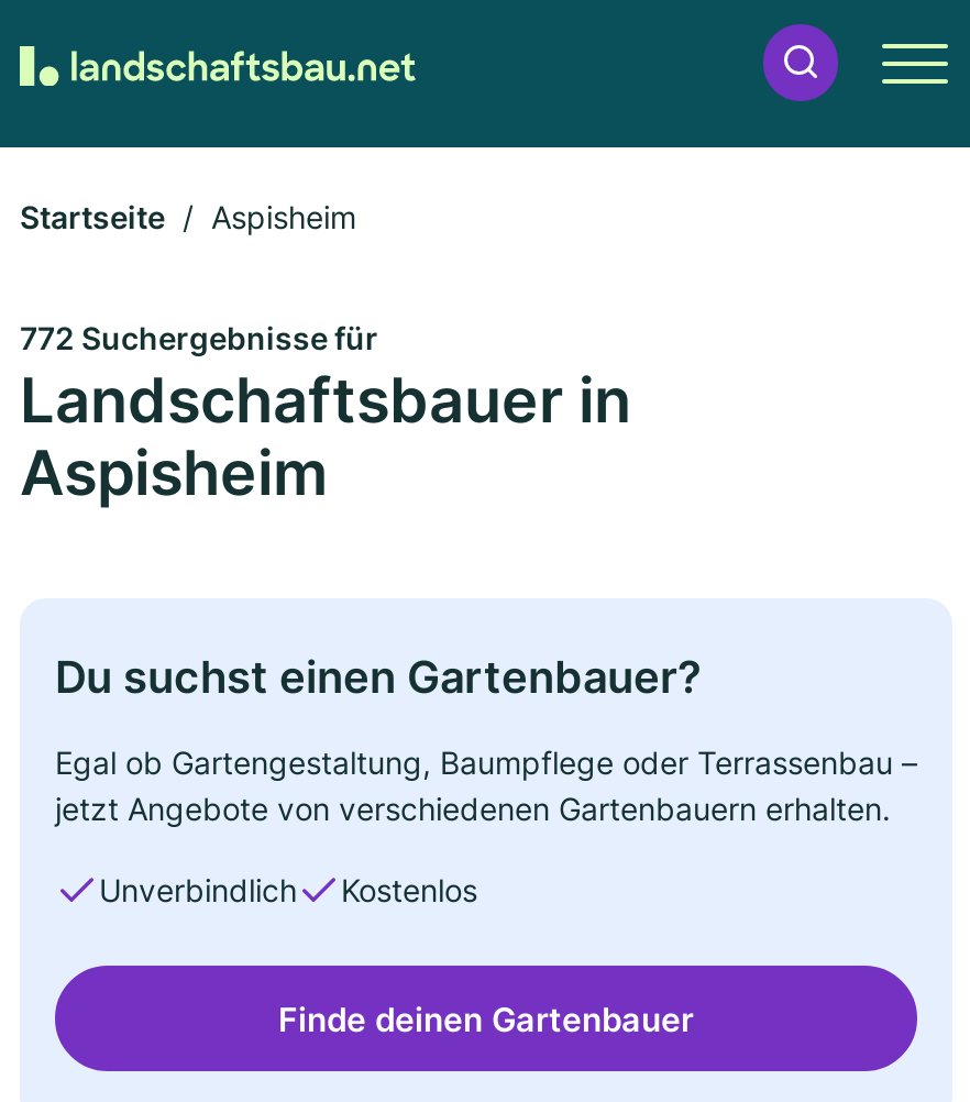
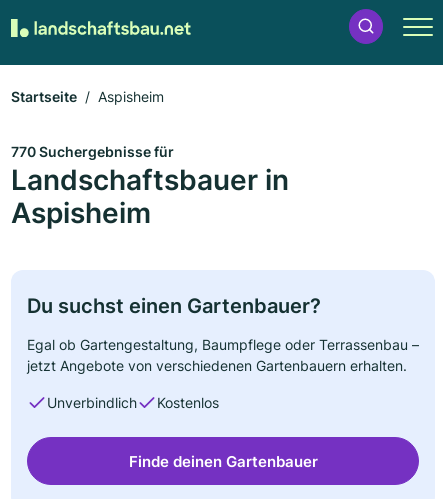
- 772 Suchergebnisse für
+ 770 Suchergebnisse für
